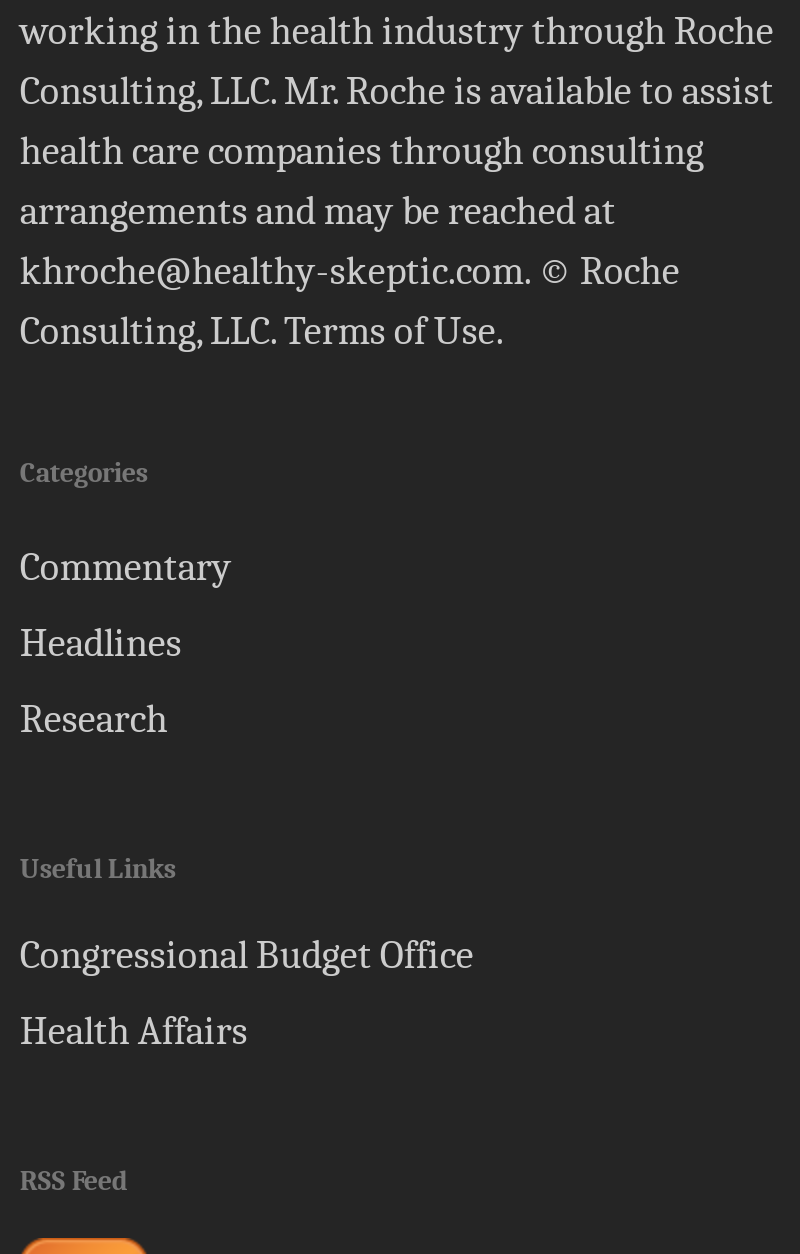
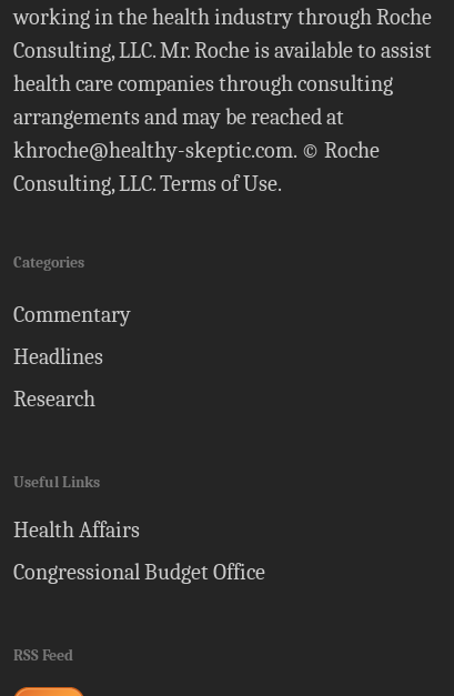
moved down: Congressional Budget Office

moved up: Health Affairs
